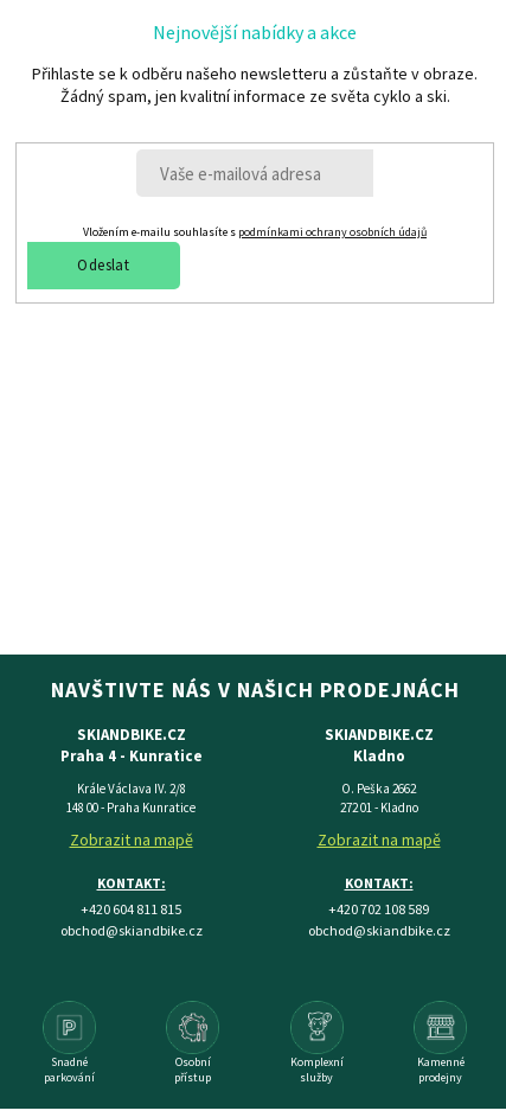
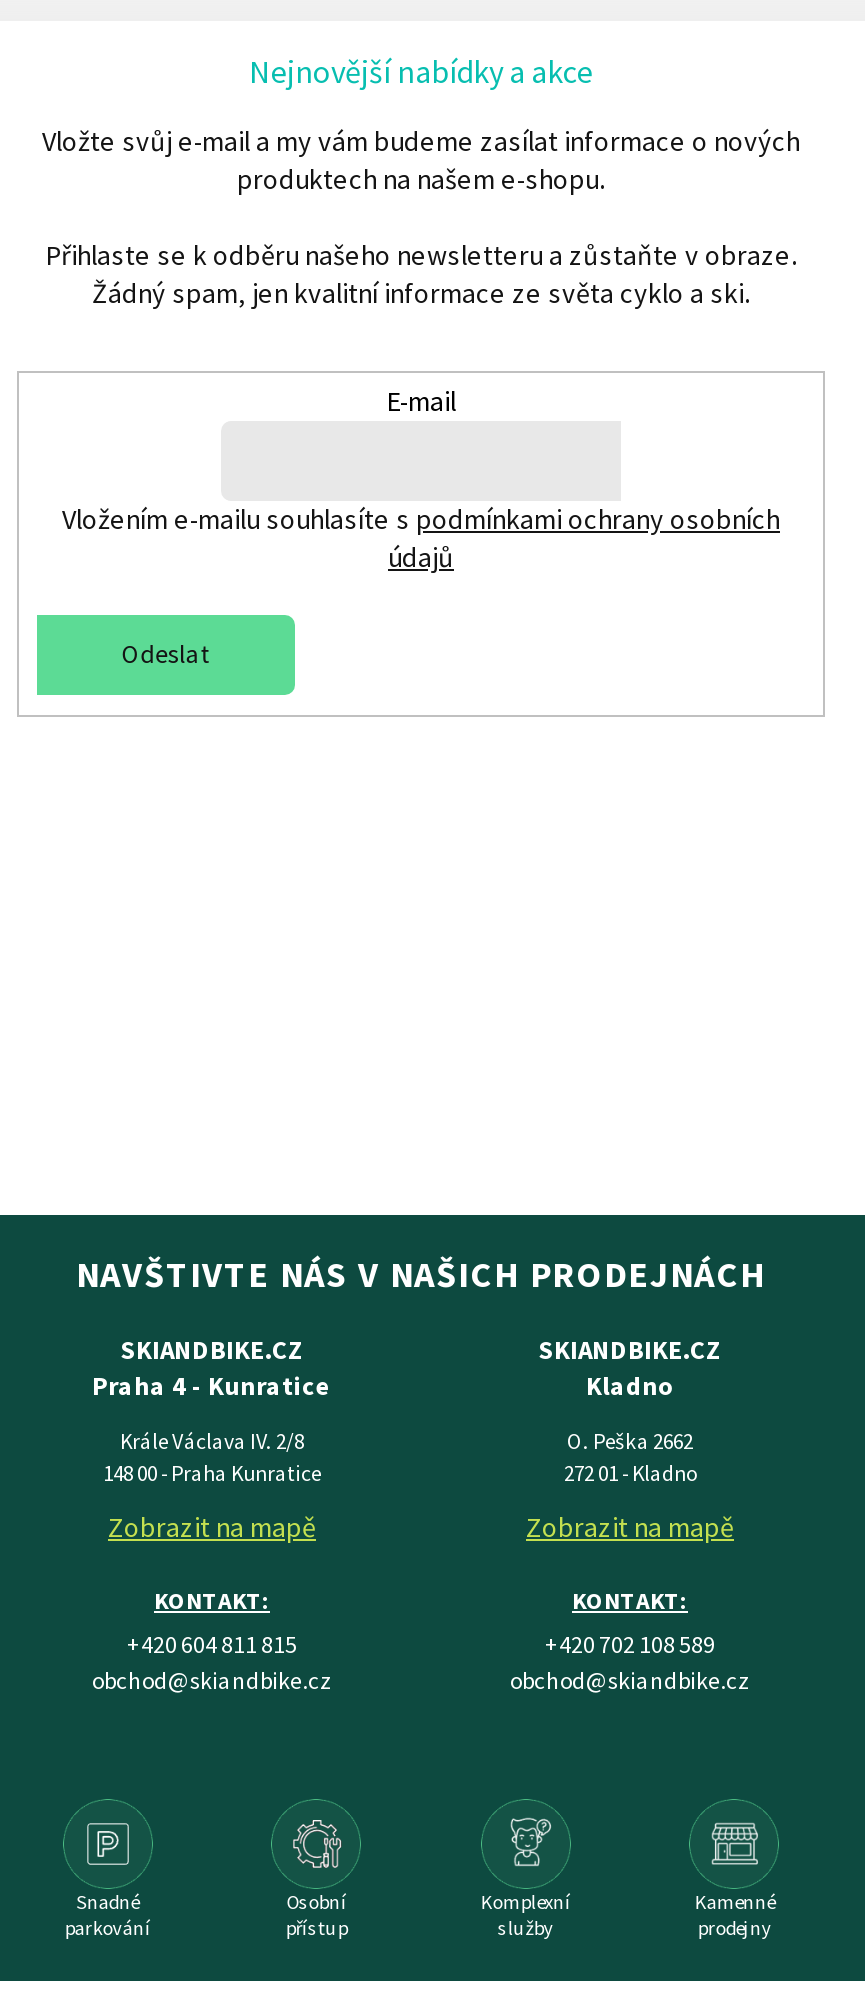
+ Vložte svůj e-mail a my vám budeme zasílat informace o nových
+ produktech na našem e-shopu.

- Vložením e-mailu souhlasíte s podmínkami ochrany osobních údajů
+ E-mail
+ Vložením e-mailu souhlasíte s podmínkami ochrany osobních
+ údajů

moved down: Odeslat
